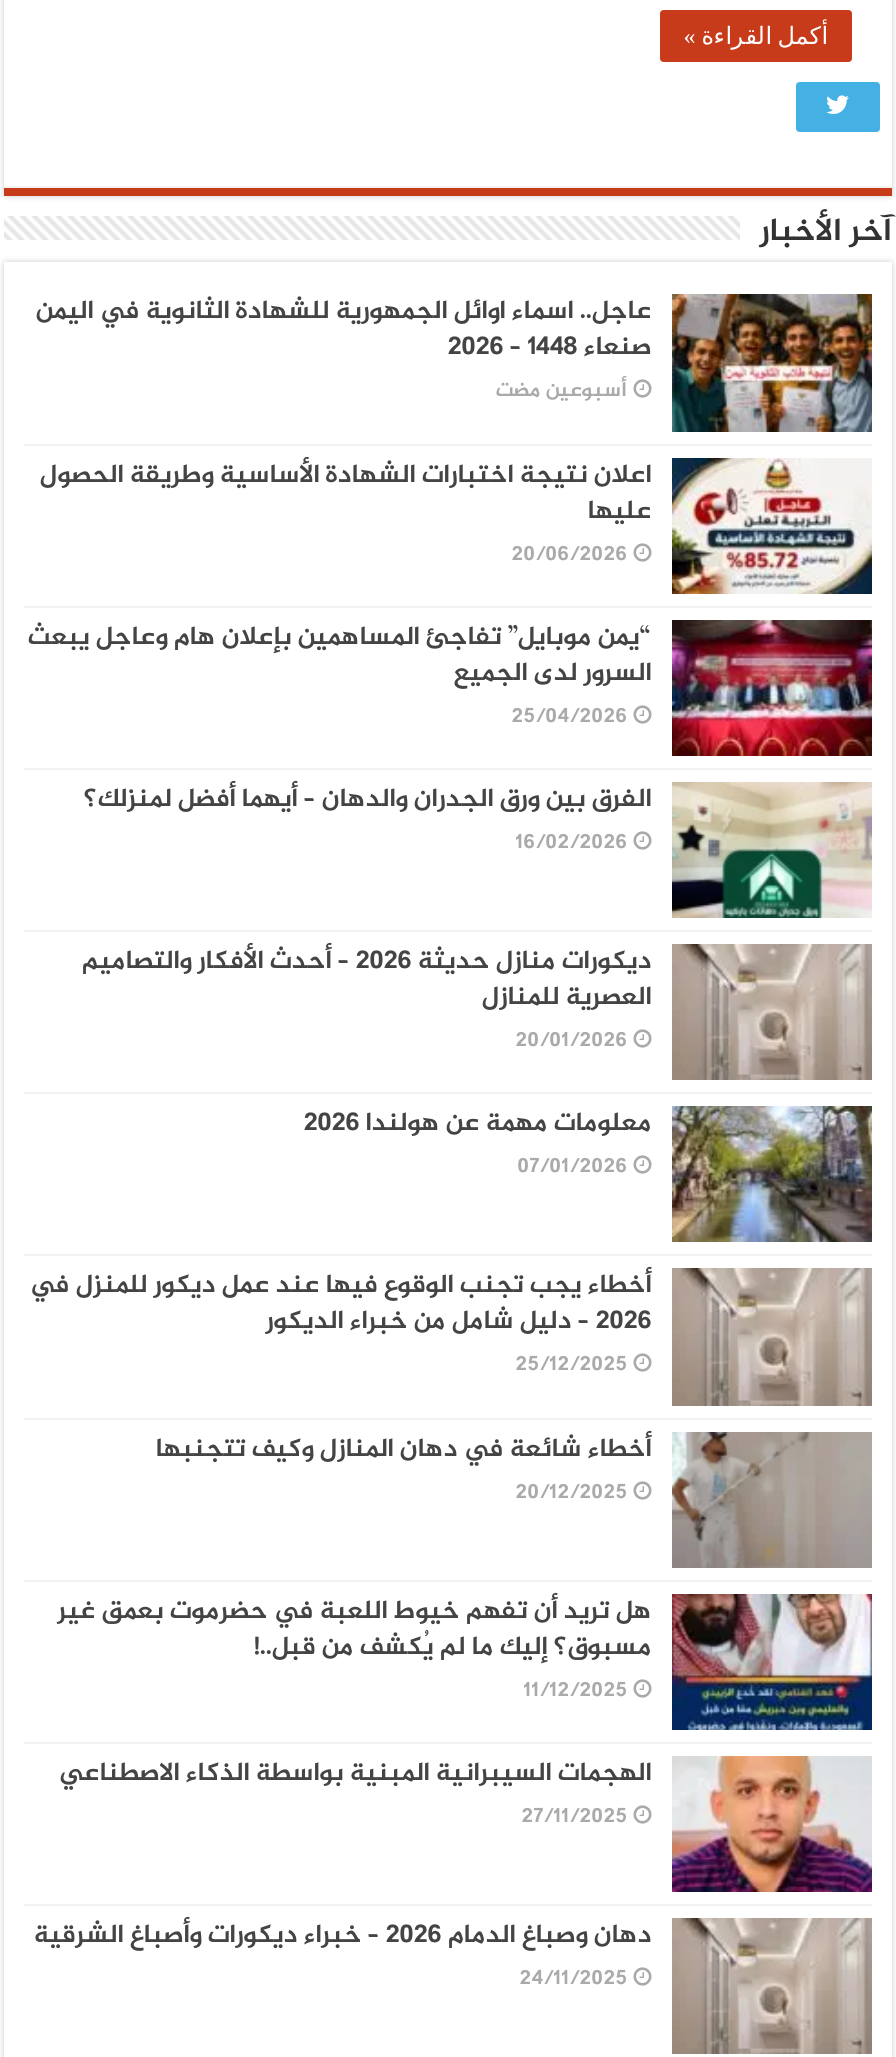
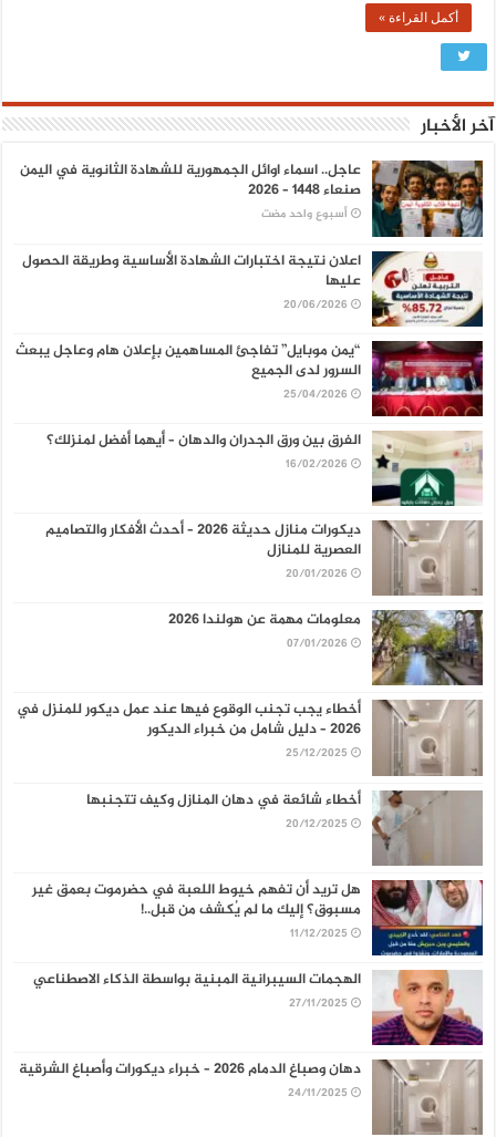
- أسبوعين مضت
+ أسبوع واحد مضت
